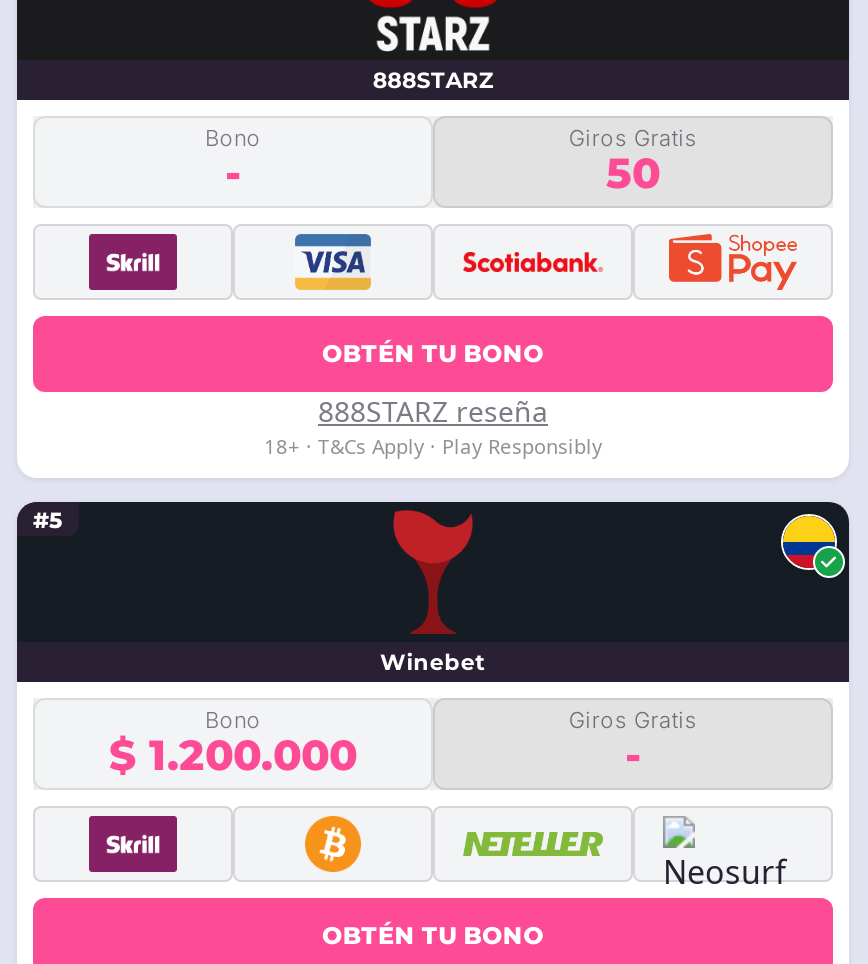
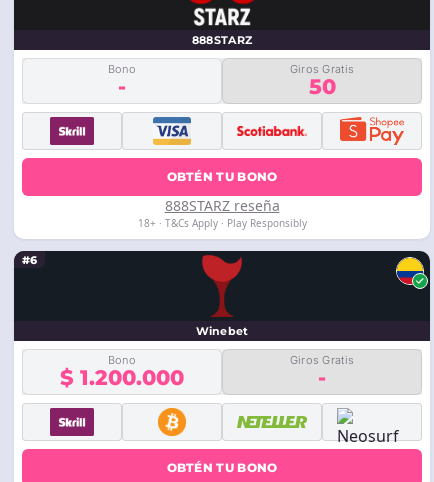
- #5
+ #6
